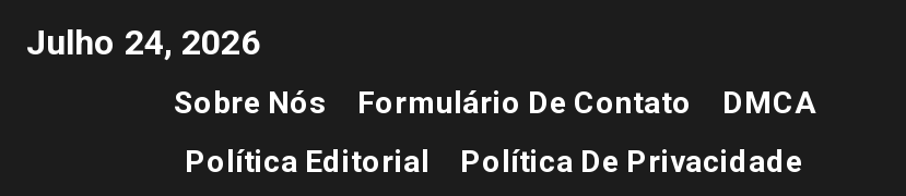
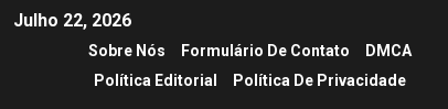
- Julho 24, 2026
+ Julho 22, 2026
